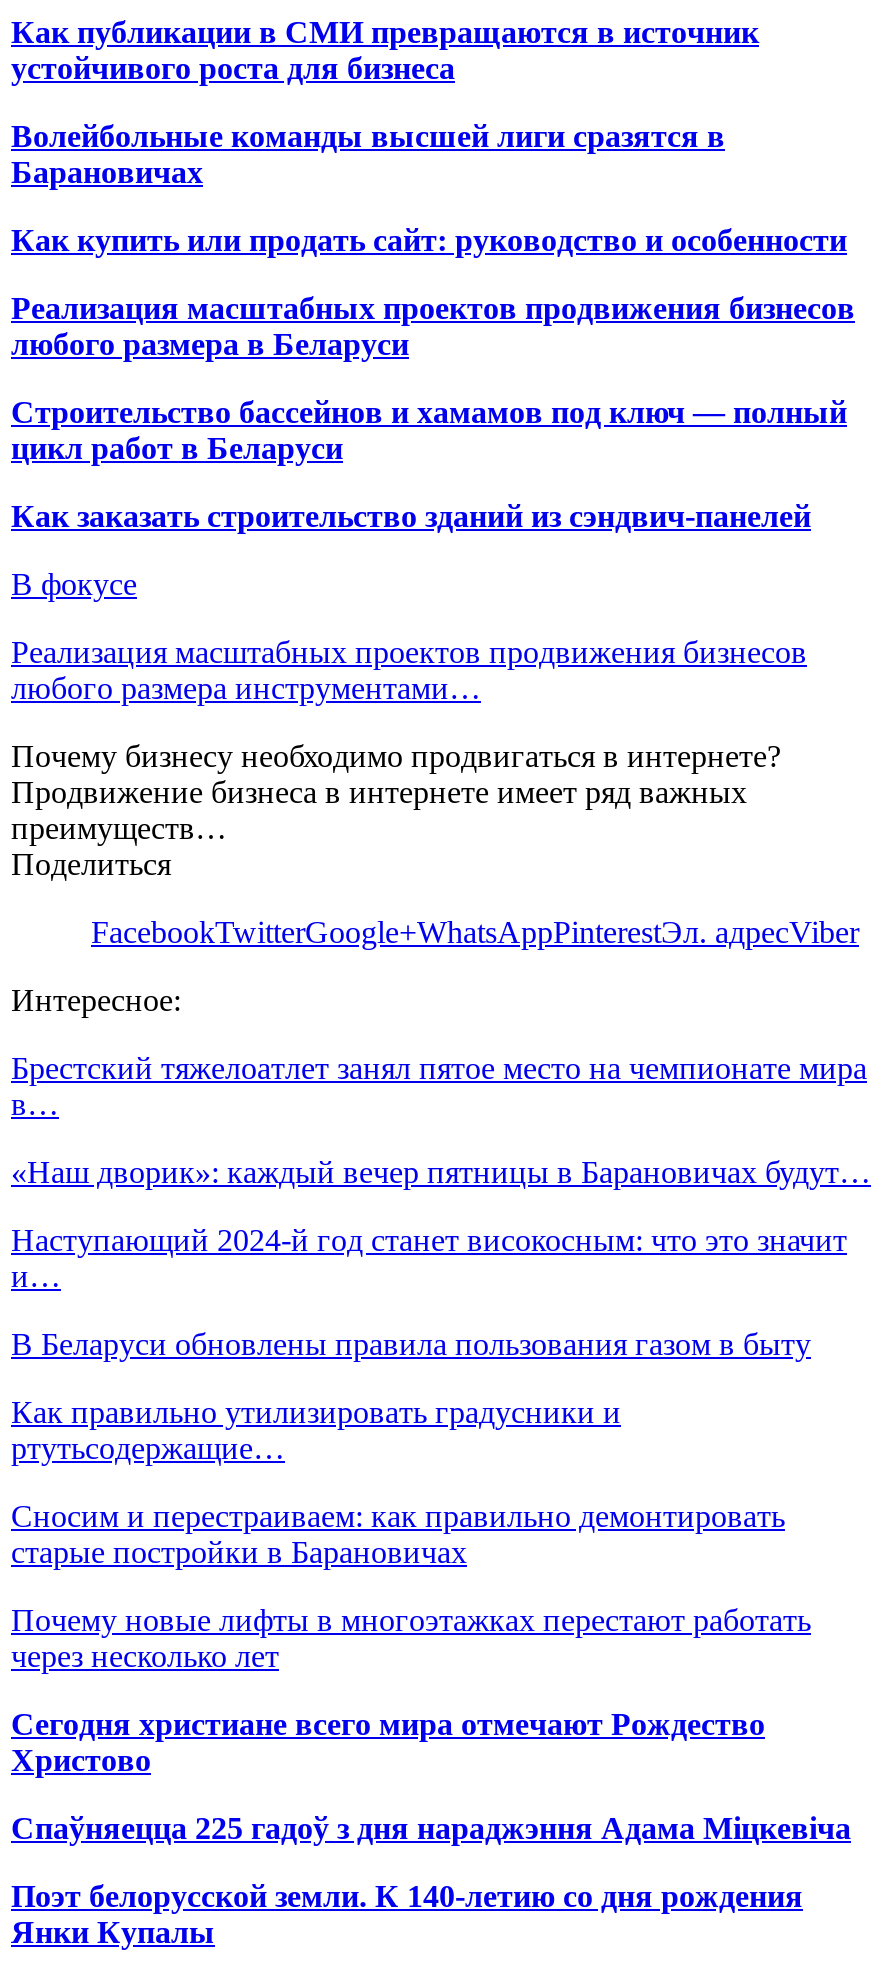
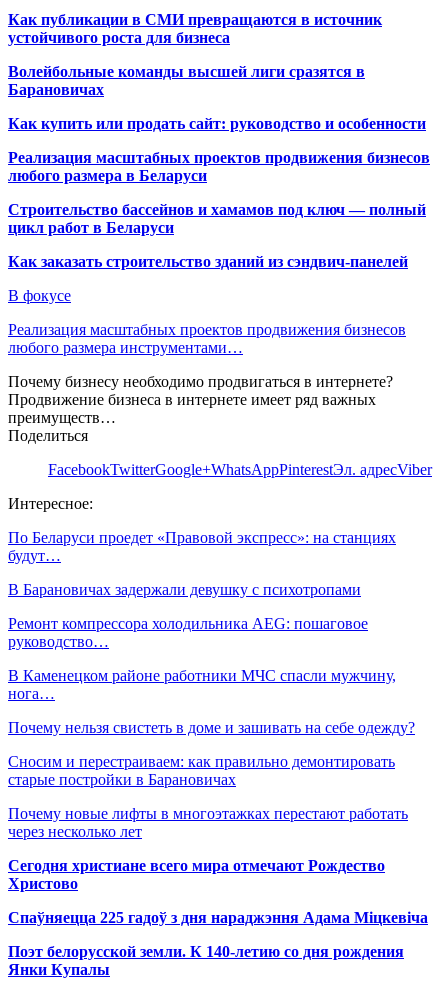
- Брестский тяжелоатлет занял пятое место на чемпионате мира
- в…
+ По Беларуси проедет «Правовой экспресс»: на станциях
+ будут…

- «Наш дворик»: каждый вечер пятницы в Барановичах будут…
+ В Барановичах задержали девушку с психотропами

- Наступающий 2024-й год станет високосным: что это значит
- и…
+ Ремонт компрессора холодильника AEG: пошаговое
+ руководство…

- В Беларуси обновлены правила пользования газом в быту
+ В Каменецком районе работники МЧС спасли мужчину,
+ нога…

- Как правильно утилизировать градусники и
- ртутьсодержащие…
+ Почему нельзя свистеть в доме и зашивать на себе одежду?
